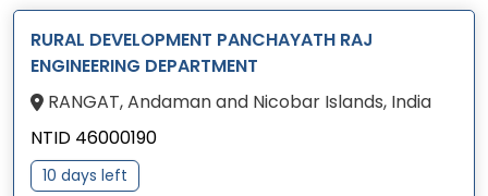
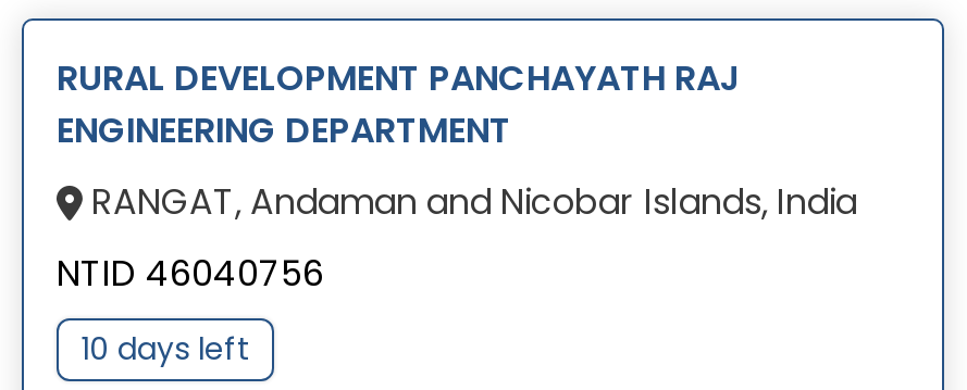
- NTID 46000190
+ NTID 46040756
